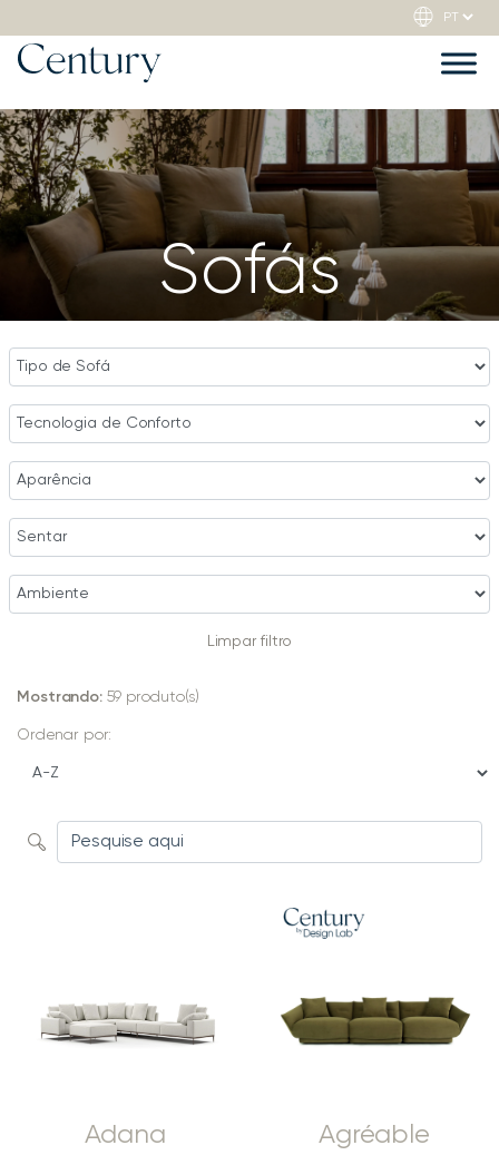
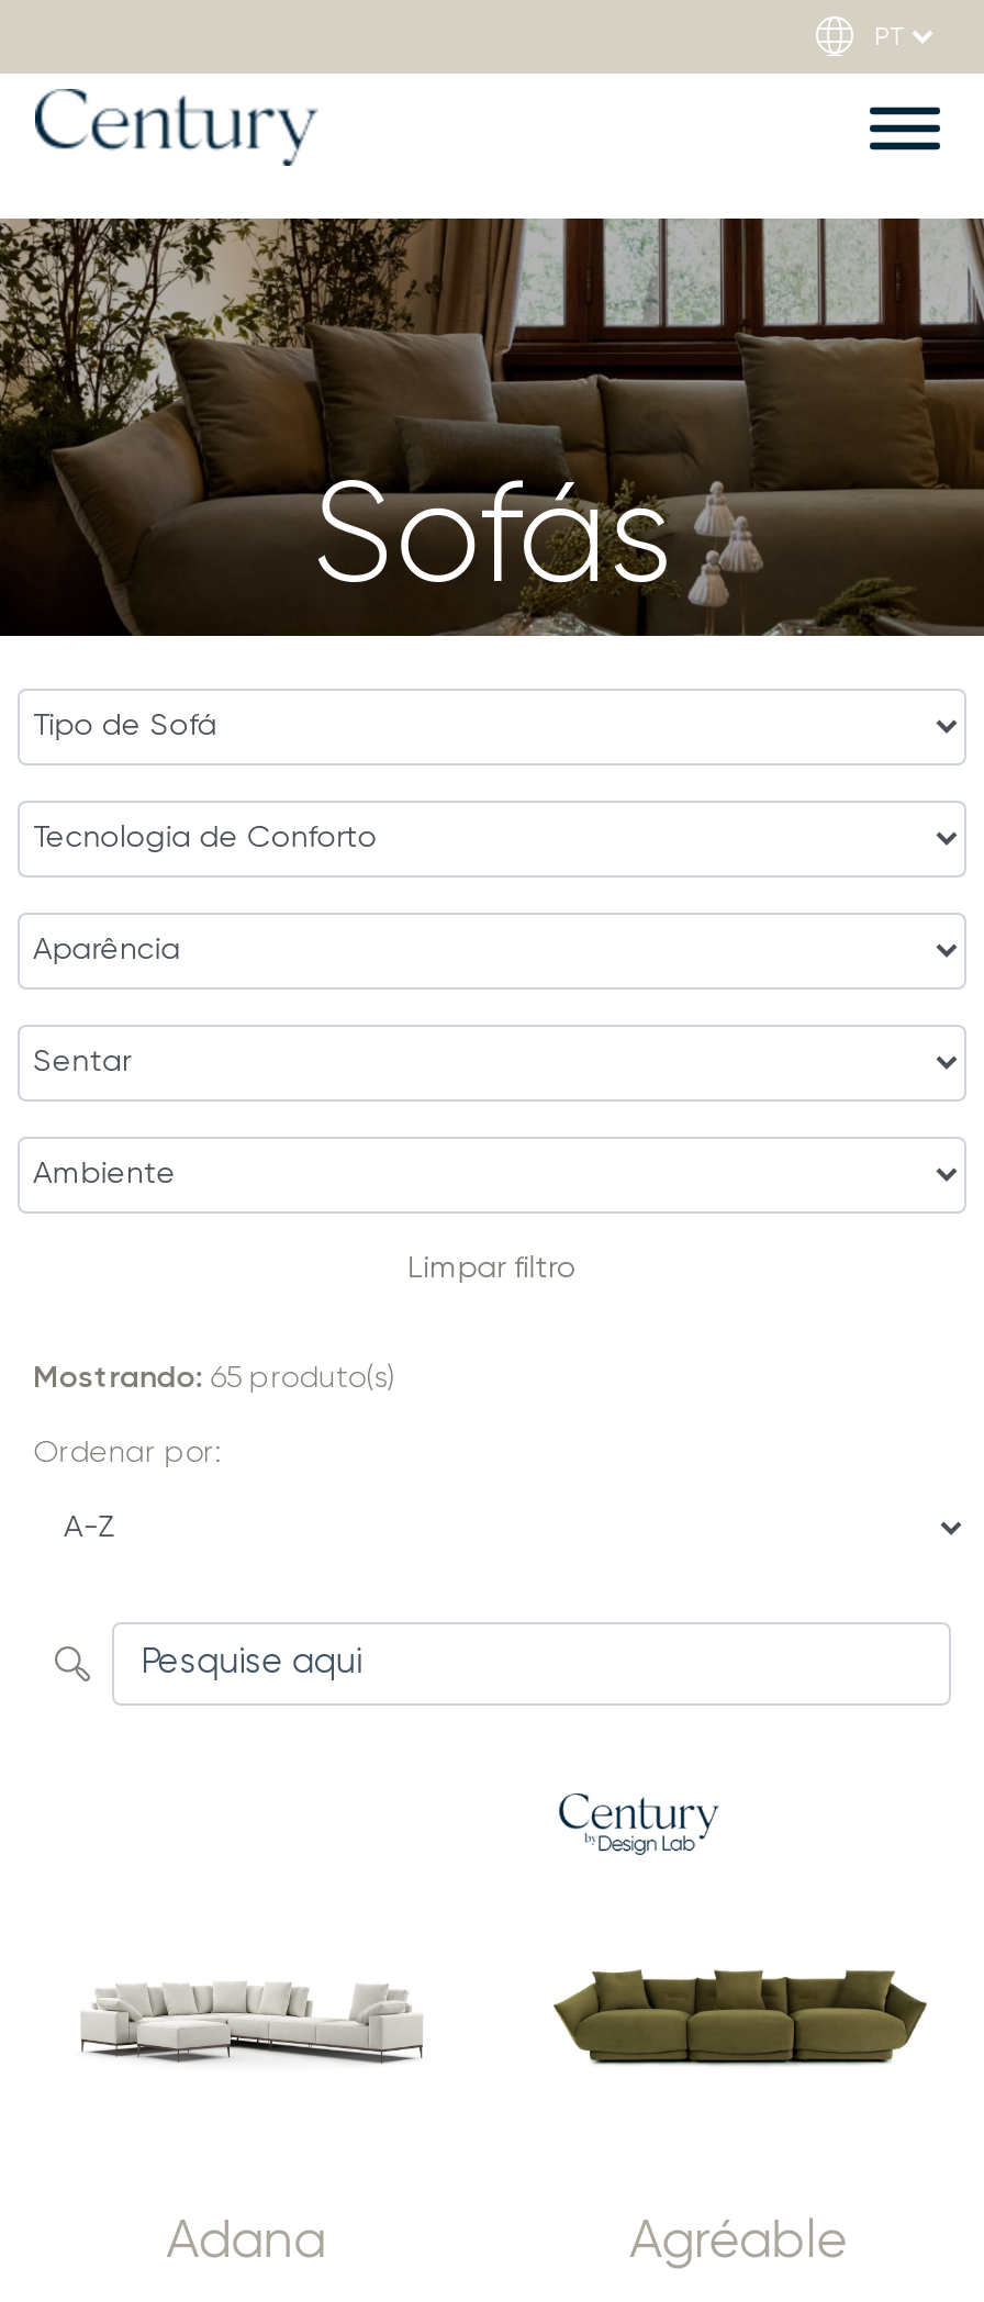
- Mostrando: 59 produto(s)
+ Mostrando: 65 produto(s)
